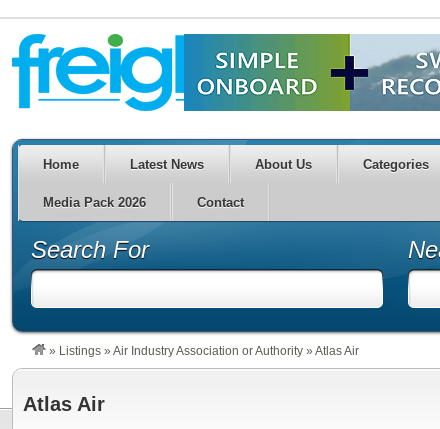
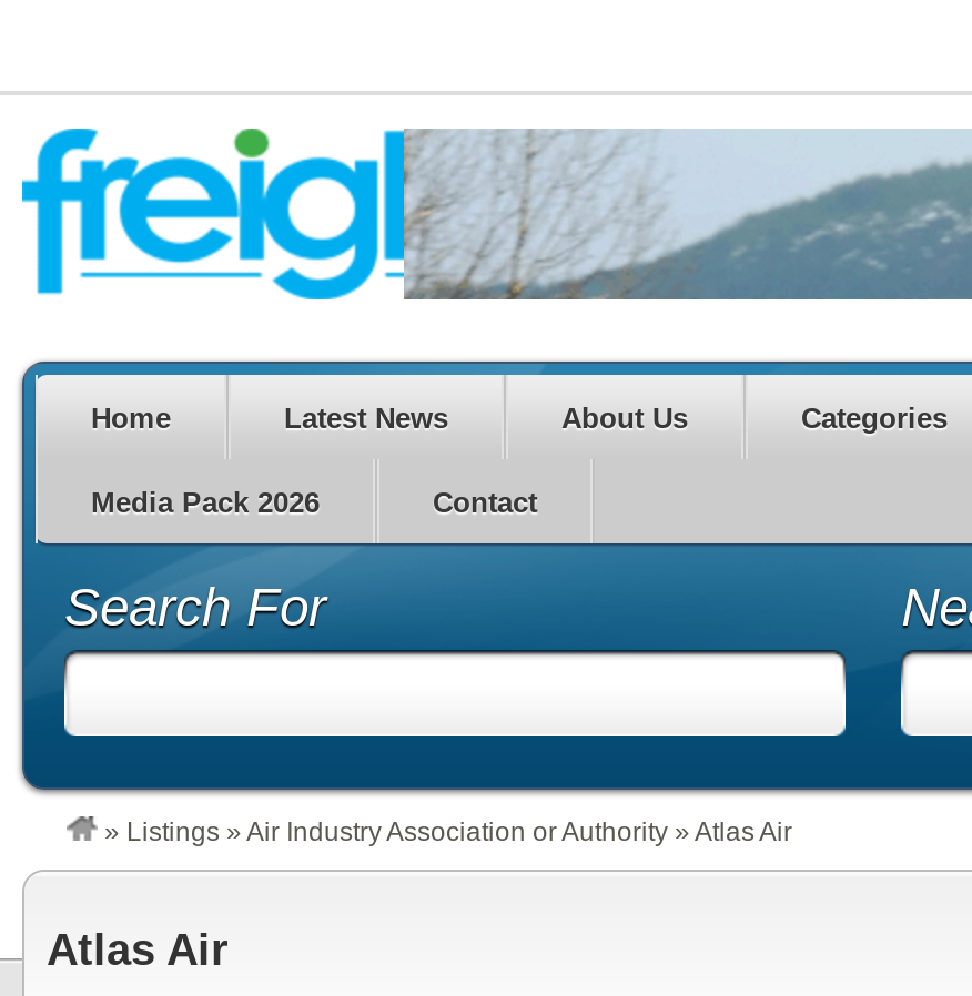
- [image]
+ [image]
